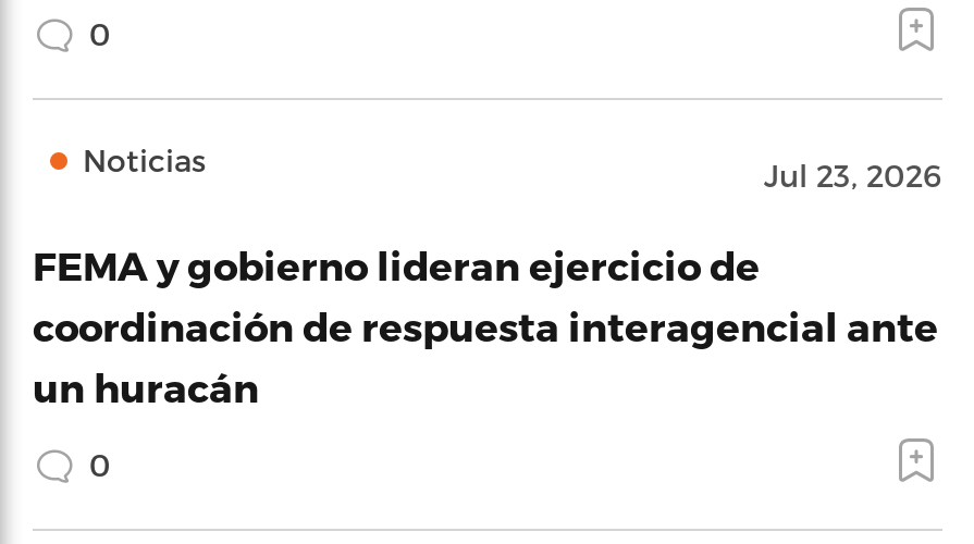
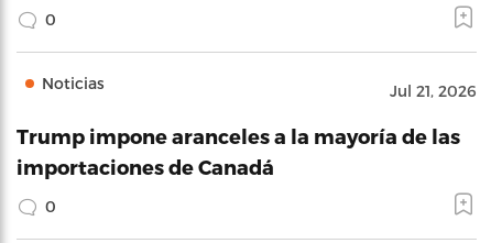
- Jul 23, 2026
+ Jul 21, 2026

- FEMA y gobierno lideran ejercicio de
- coordinación de respuesta interagencial ante
- un huracán
+ Trump impone aranceles a la mayoría de las
+ importaciones de Canadá
